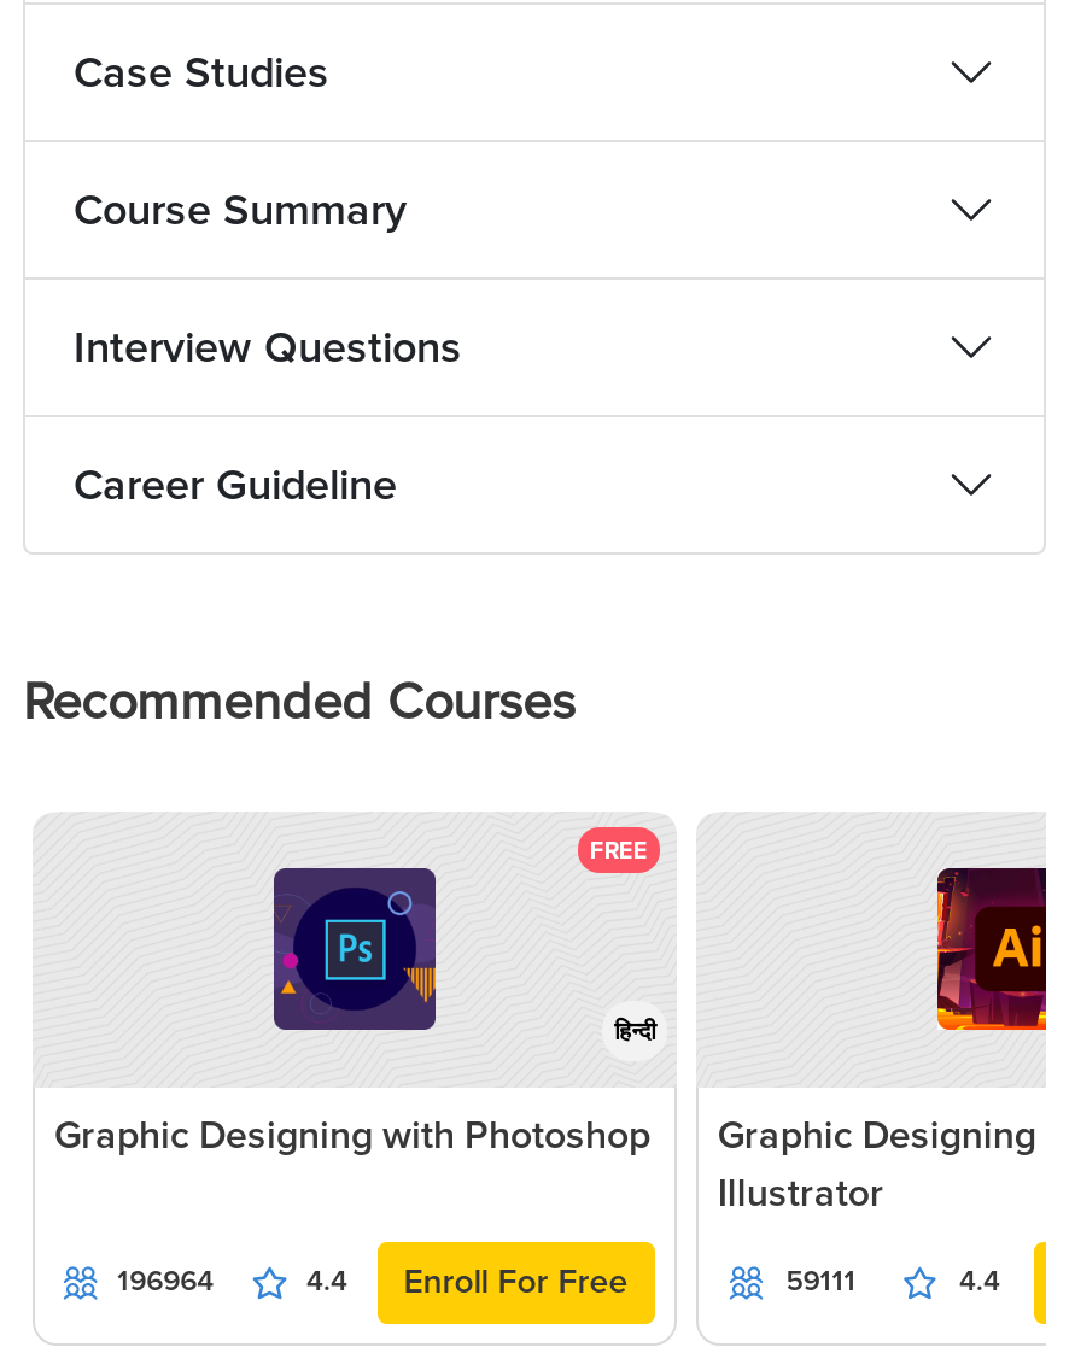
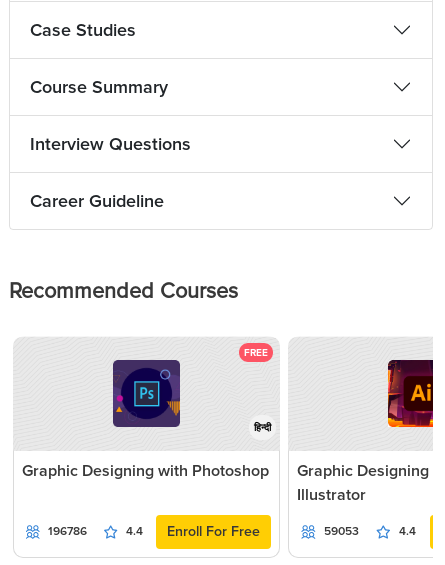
- 196964
+ 196786

- 59111
+ 59053
